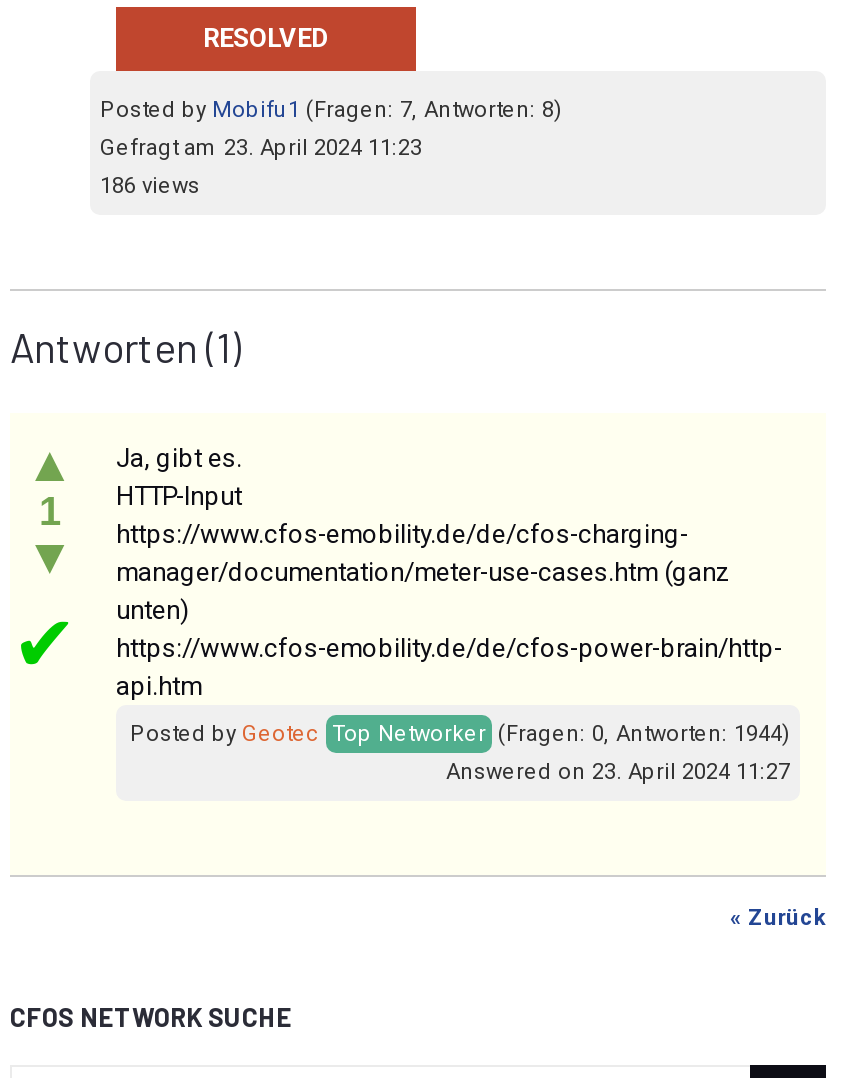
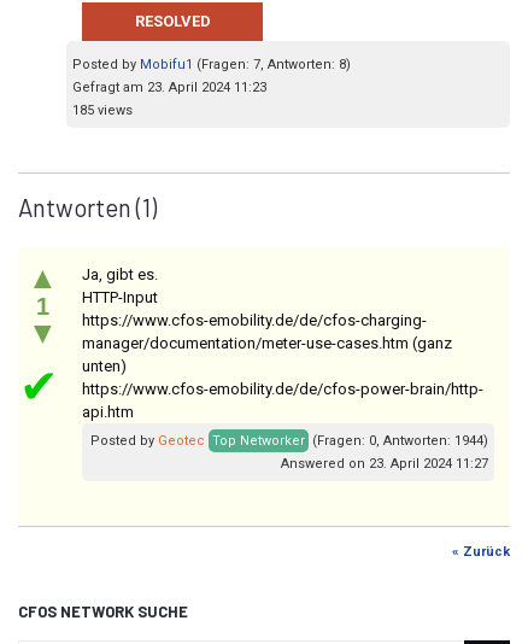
- 186 views
+ 185 views
